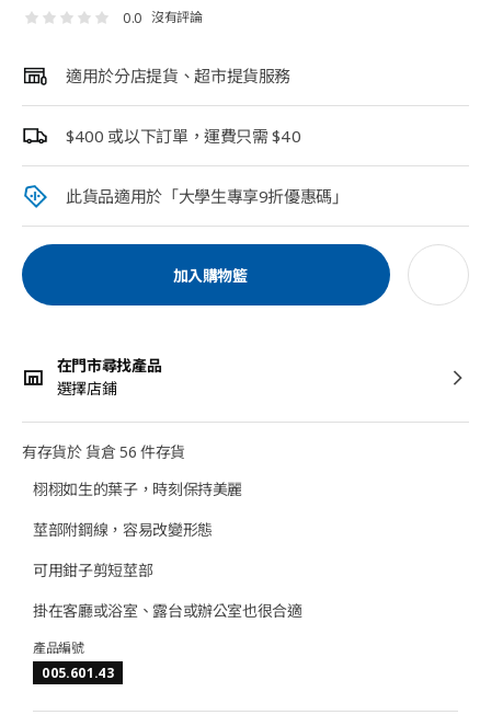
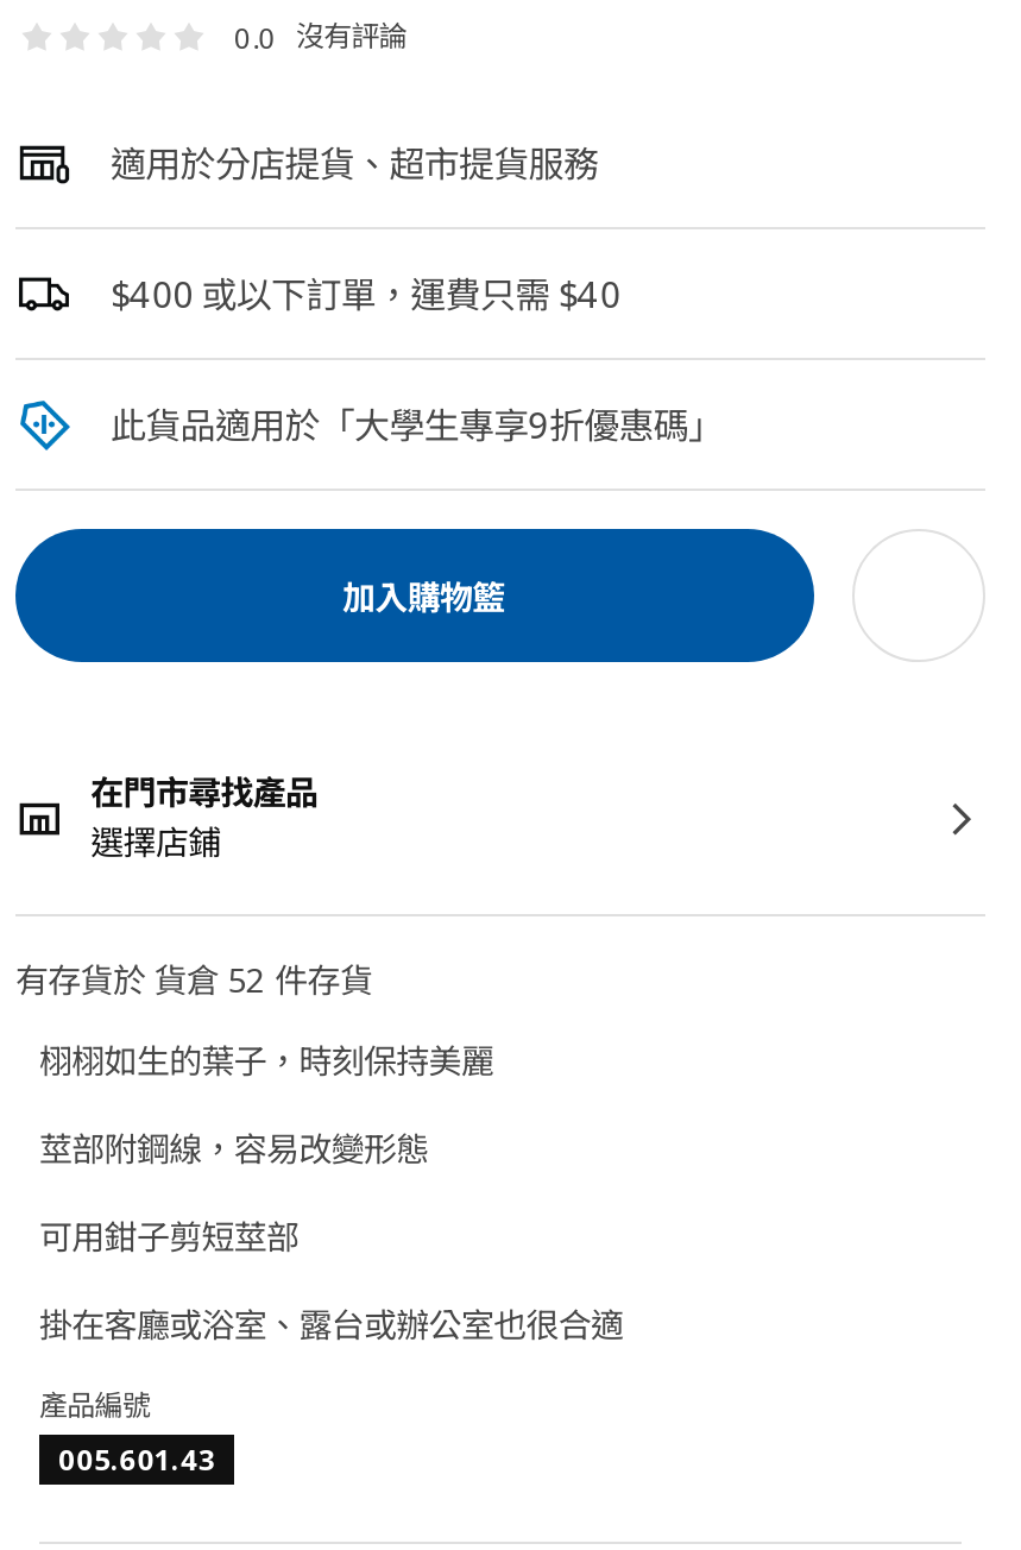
- 有存貨於 貨倉 56 件存貨
+ 有存貨於 貨倉 52 件存貨
